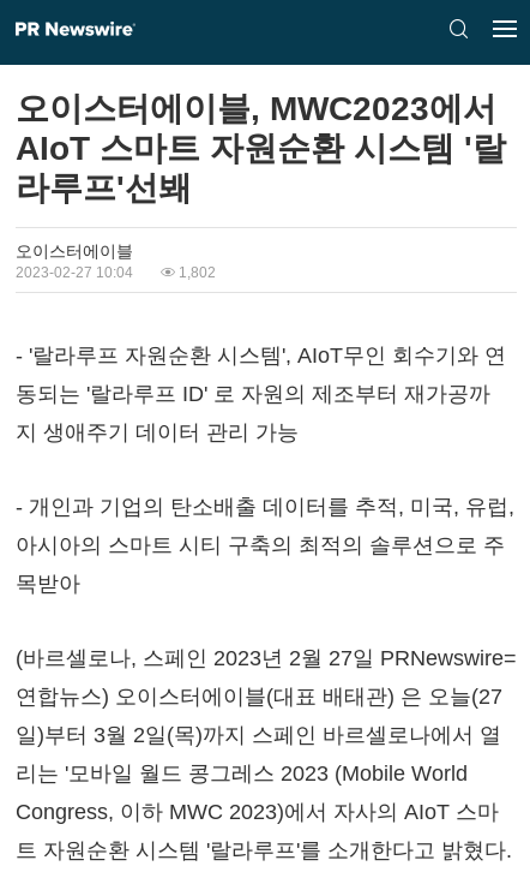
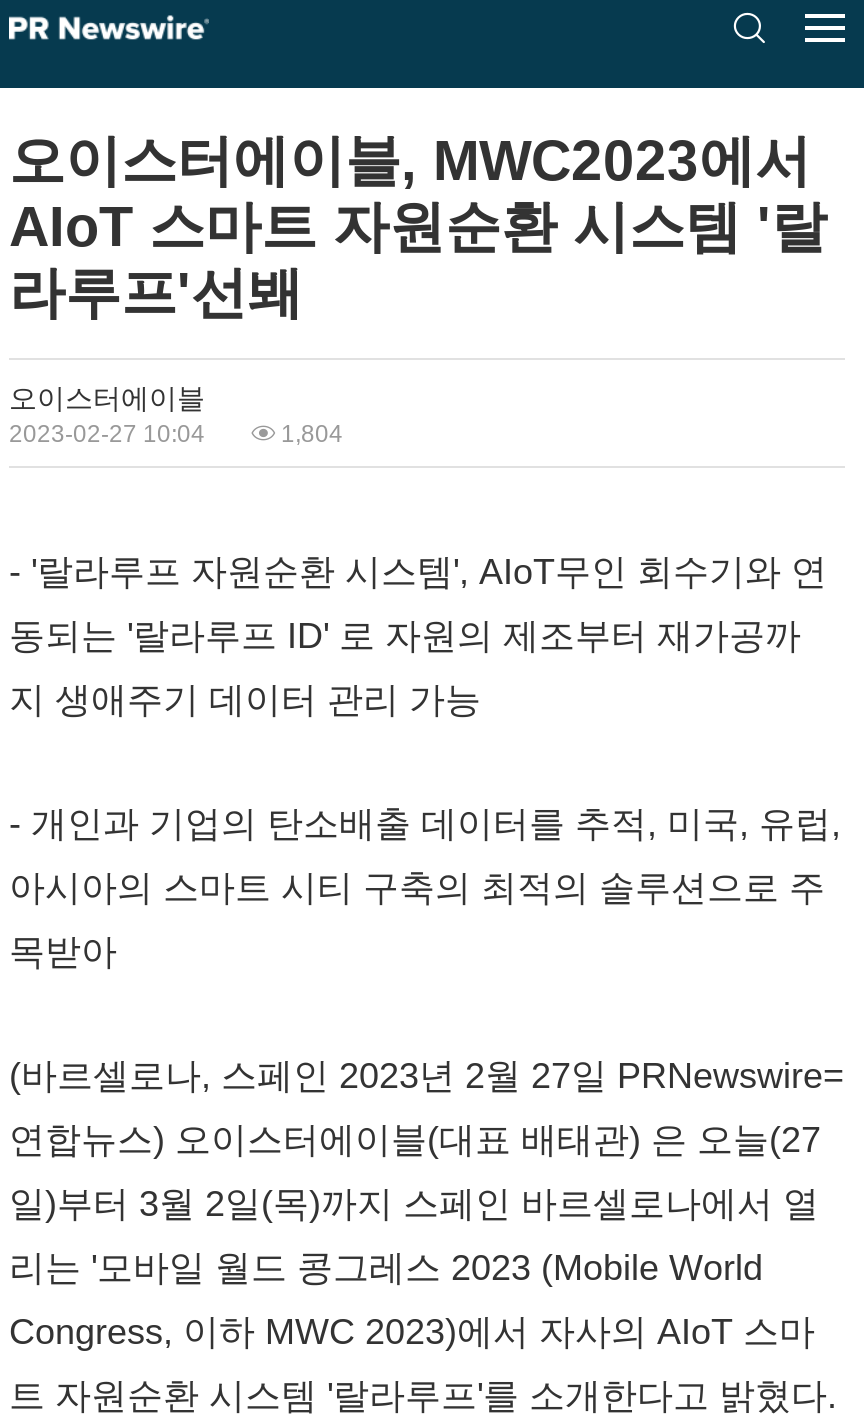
- 1,802
+ 1,804
